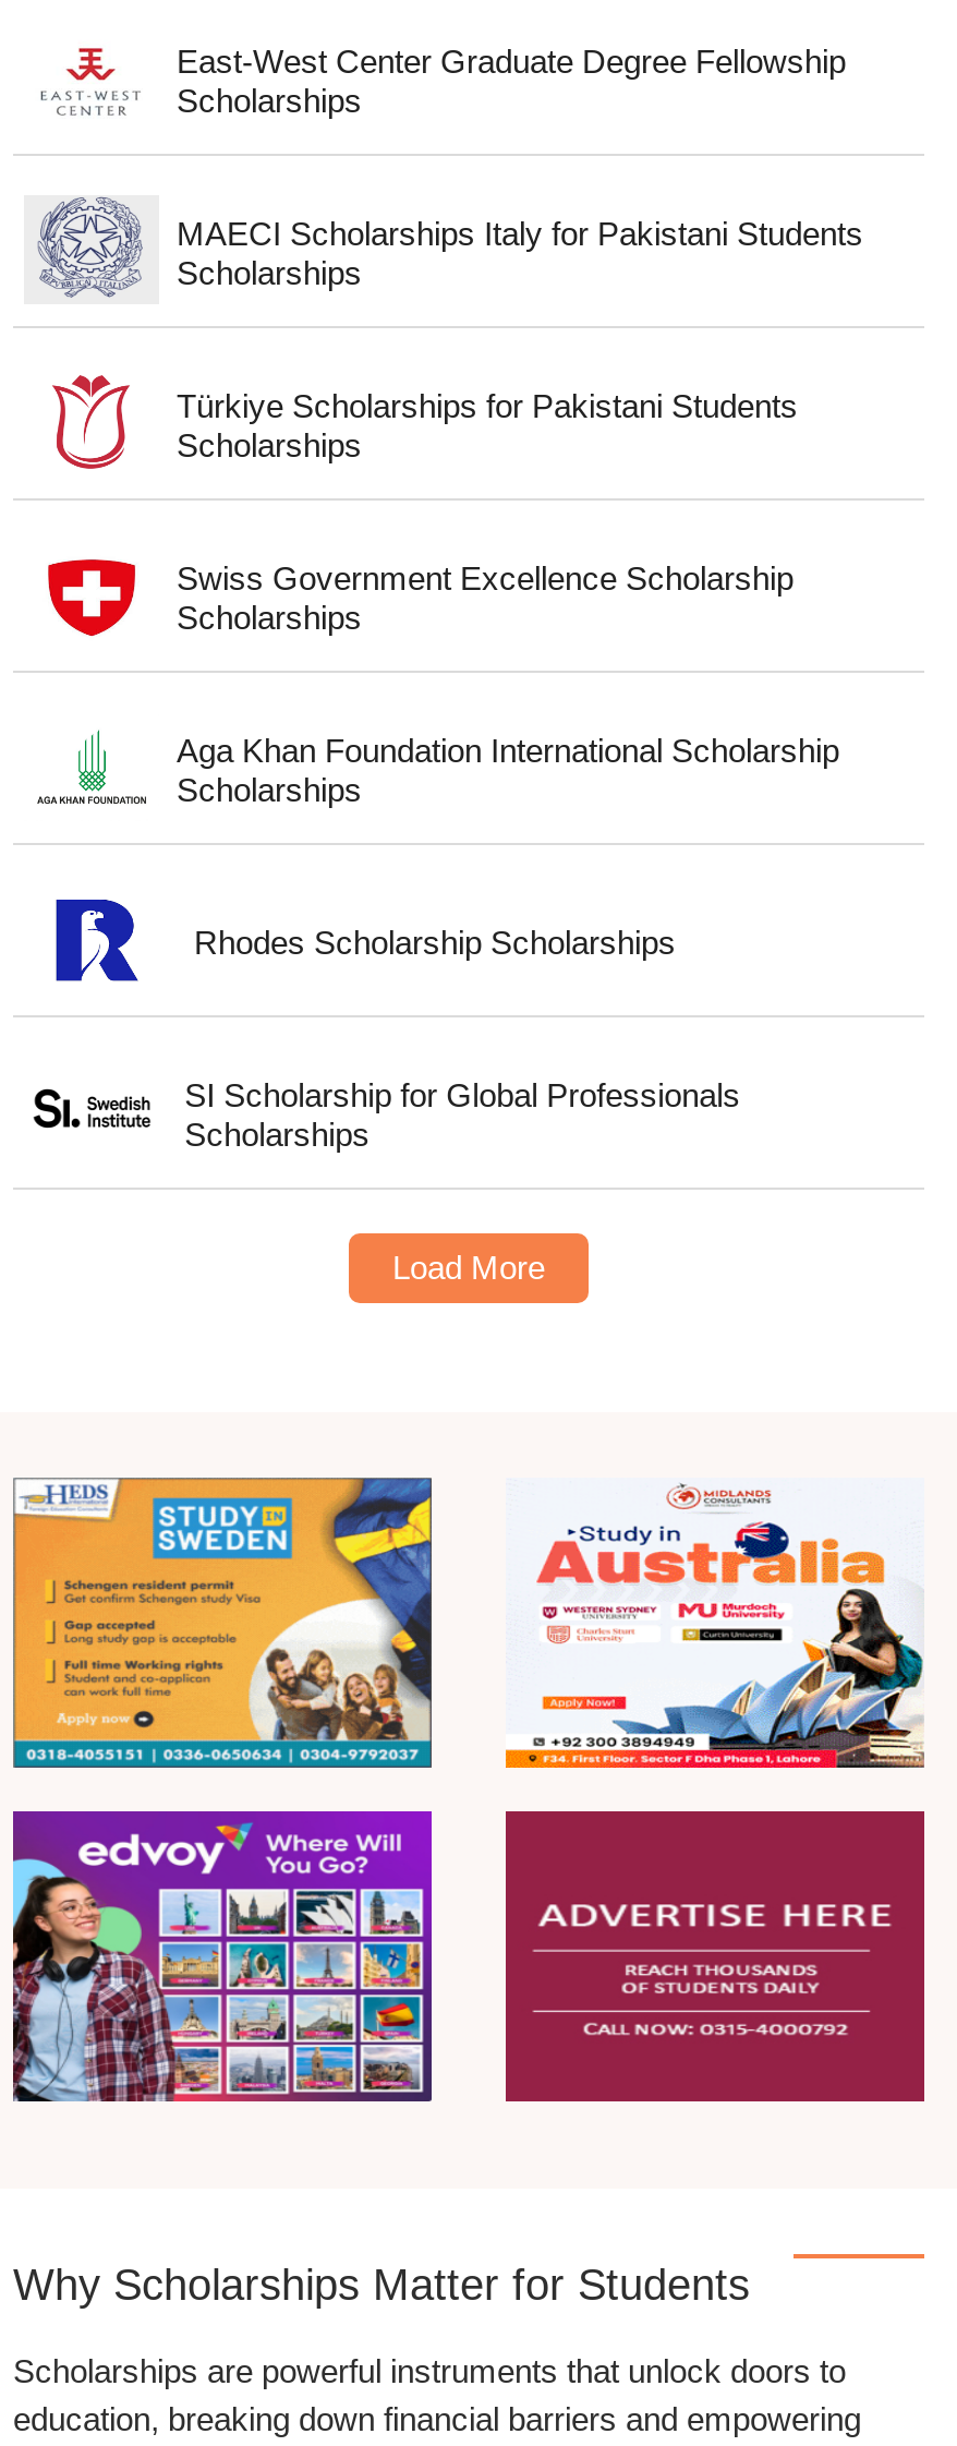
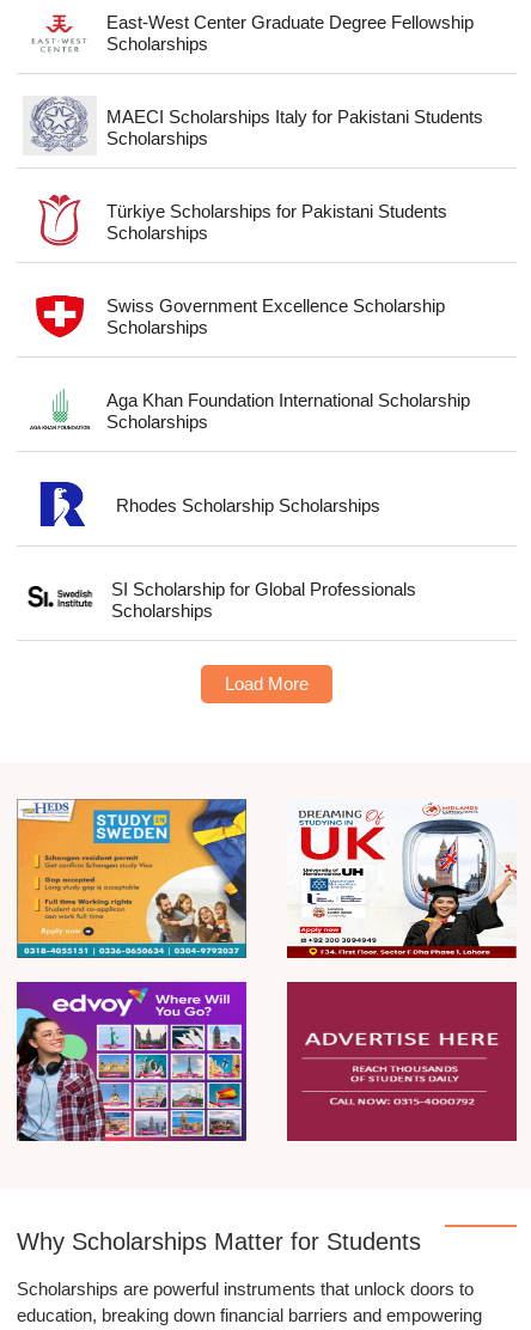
- [image]
+ [image]
